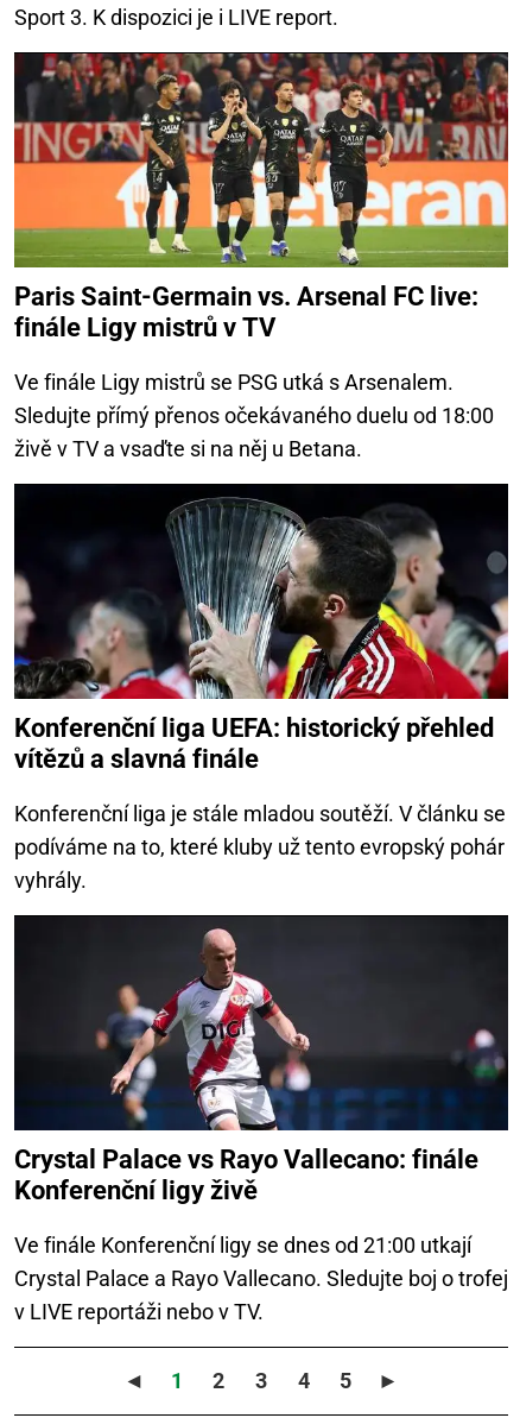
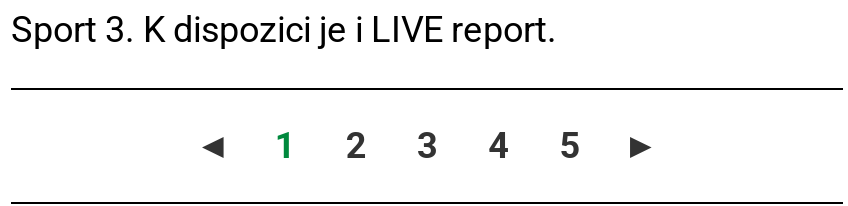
- [image]
- Paris Saint-Germain vs. Arsenal FC live:
- finále Ligy mistrů v TV
- Ve finále Ligy mistrů se PSG utká s Arsenalem.
- Sledujte přímý přenos očekávaného duelu od 18:00
- živě v TV a vsaďte si na něj u Betana.

- [image]
- Konferenční liga UEFA: historický přehled
- vítězů a slavná finále
- Konferenční liga je stále mladou soutěží. V článku se
- podíváme na to, které kluby už tento evropský pohár
- vyhrály.

- [image]
- Crystal Palace vs Rayo Vallecano: finále
- Konferenční ligy živě
- Ve finále Konferenční ligy se dnes od 21:00 utkají
- Crystal Palace a Rayo Vallecano. Sledujte boj o trofej
- v LIVE reportáži nebo v TV.
